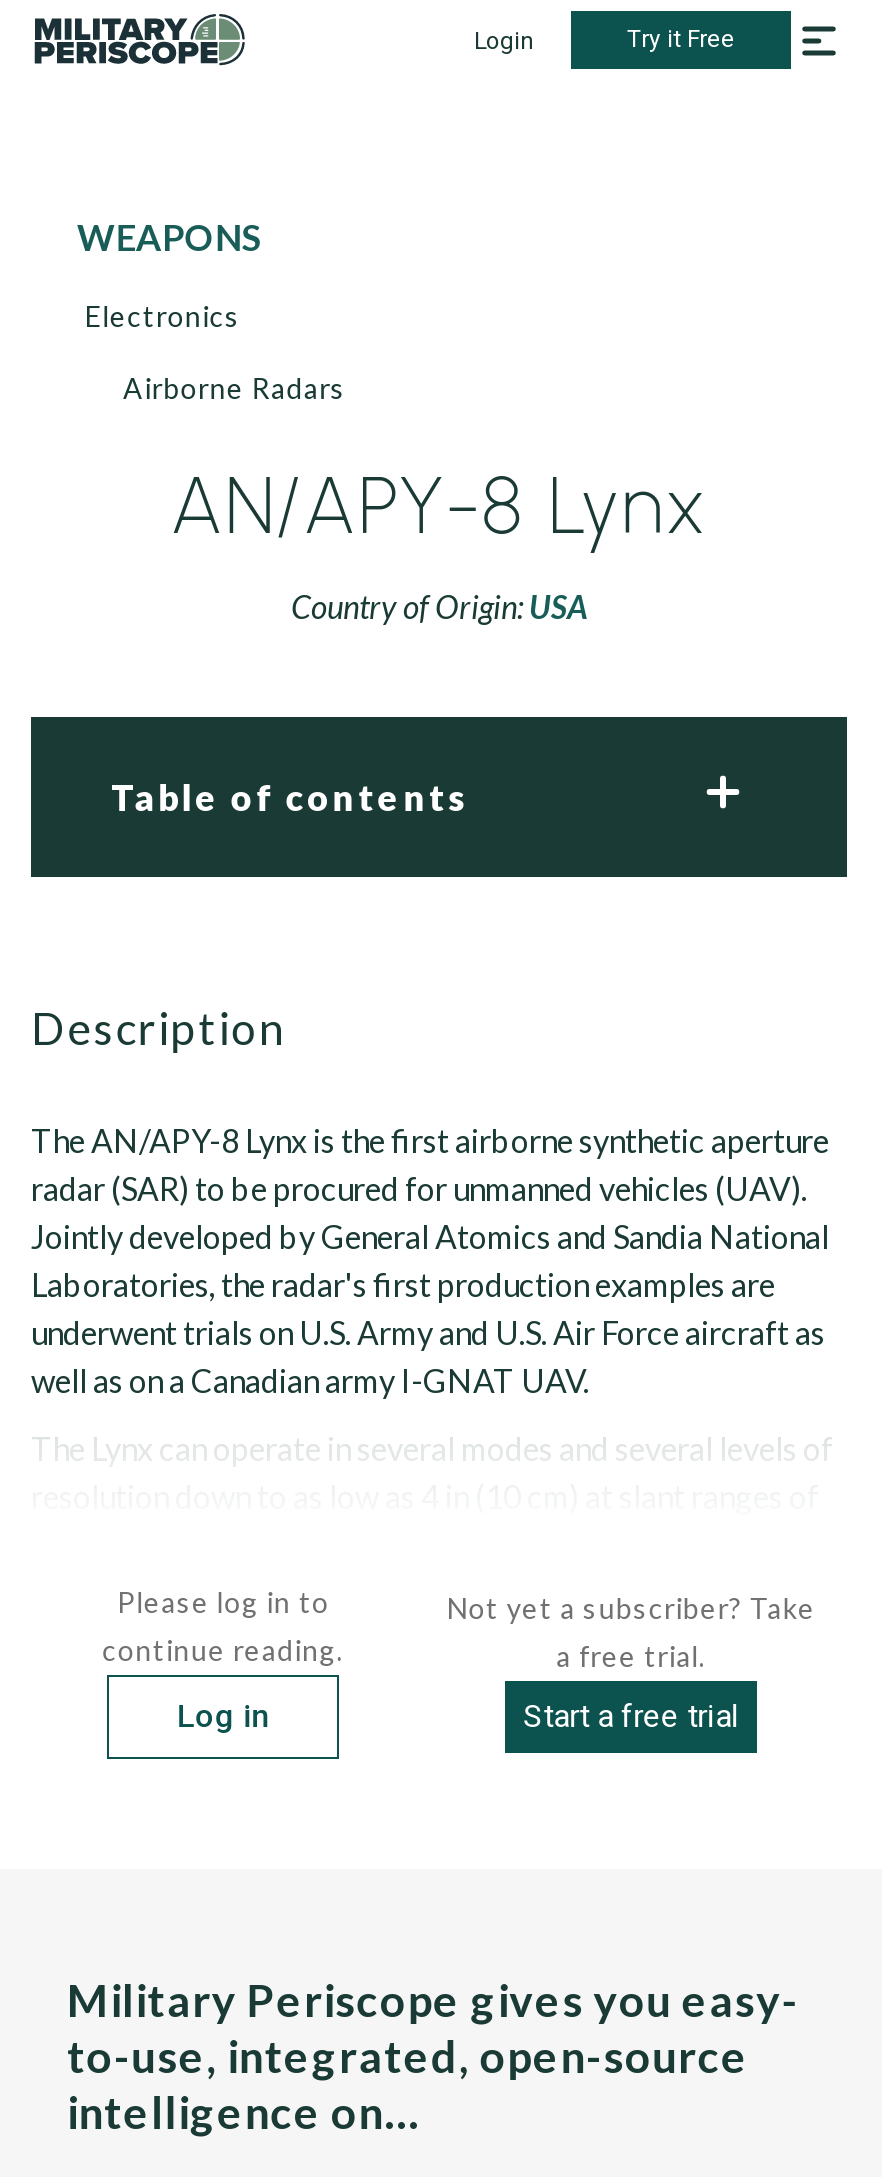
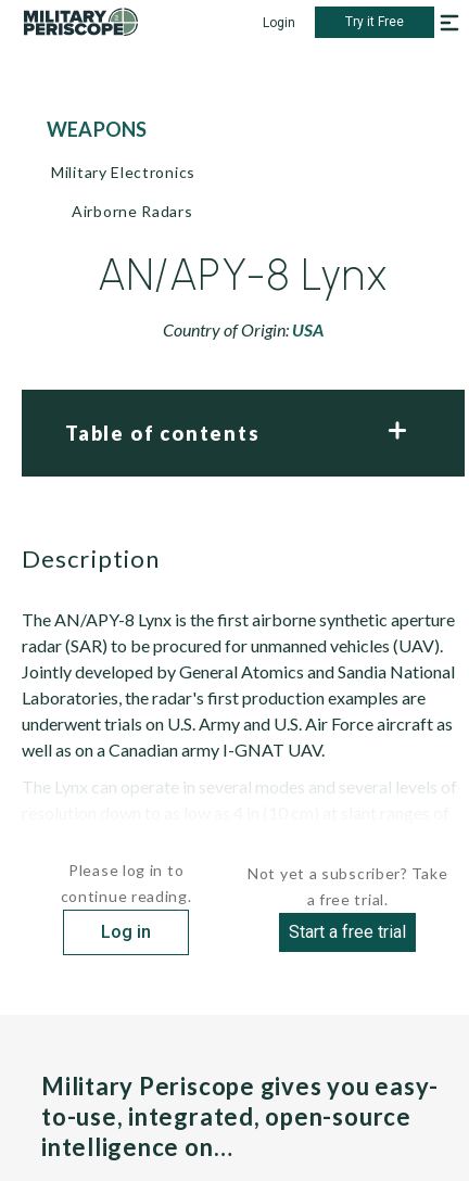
- Electronics
+ Military Electronics
